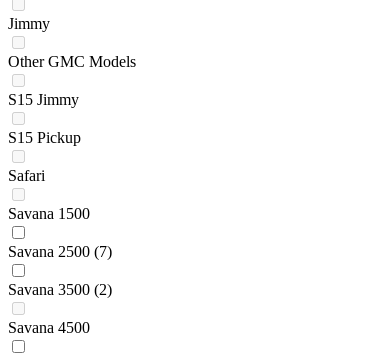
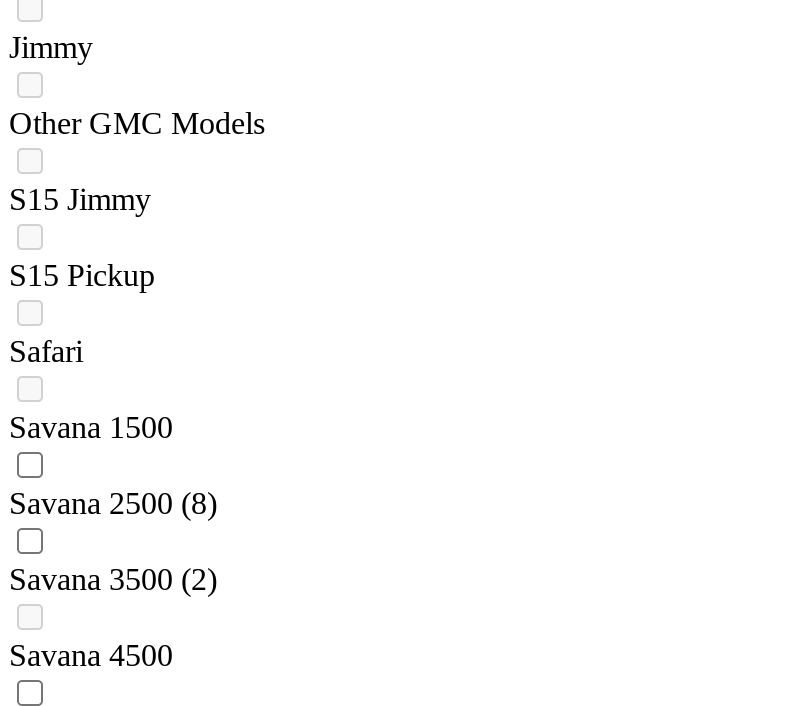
- Savana 2500 (7)
+ Savana 2500 (8)
